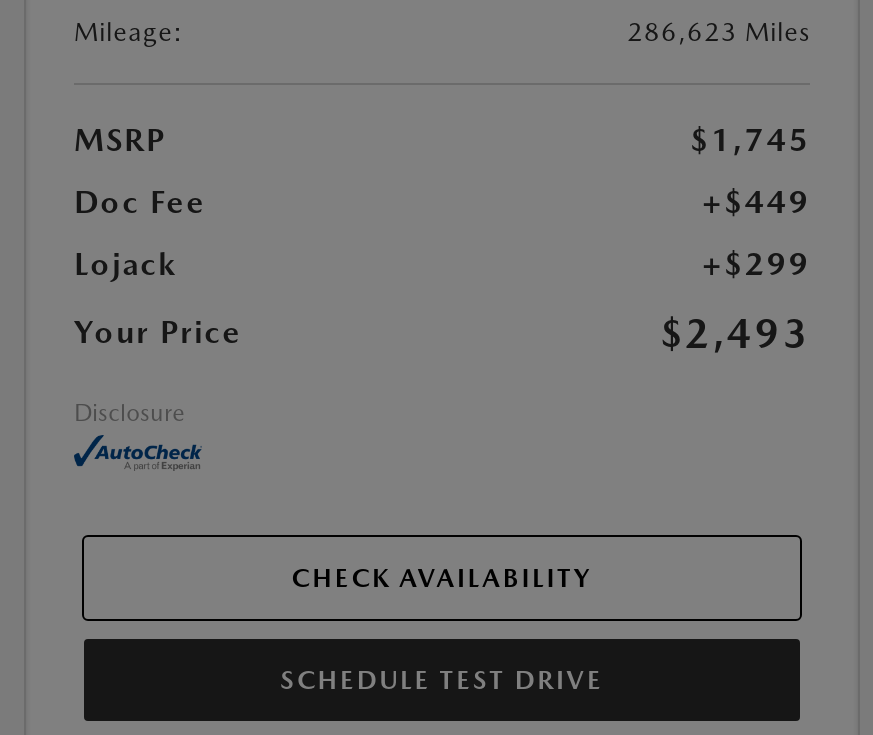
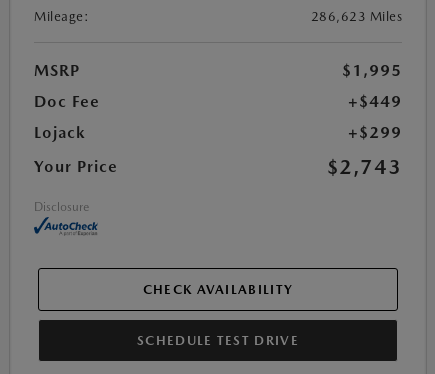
- $1,745
+ $1,995

- $2,493
+ $2,743
